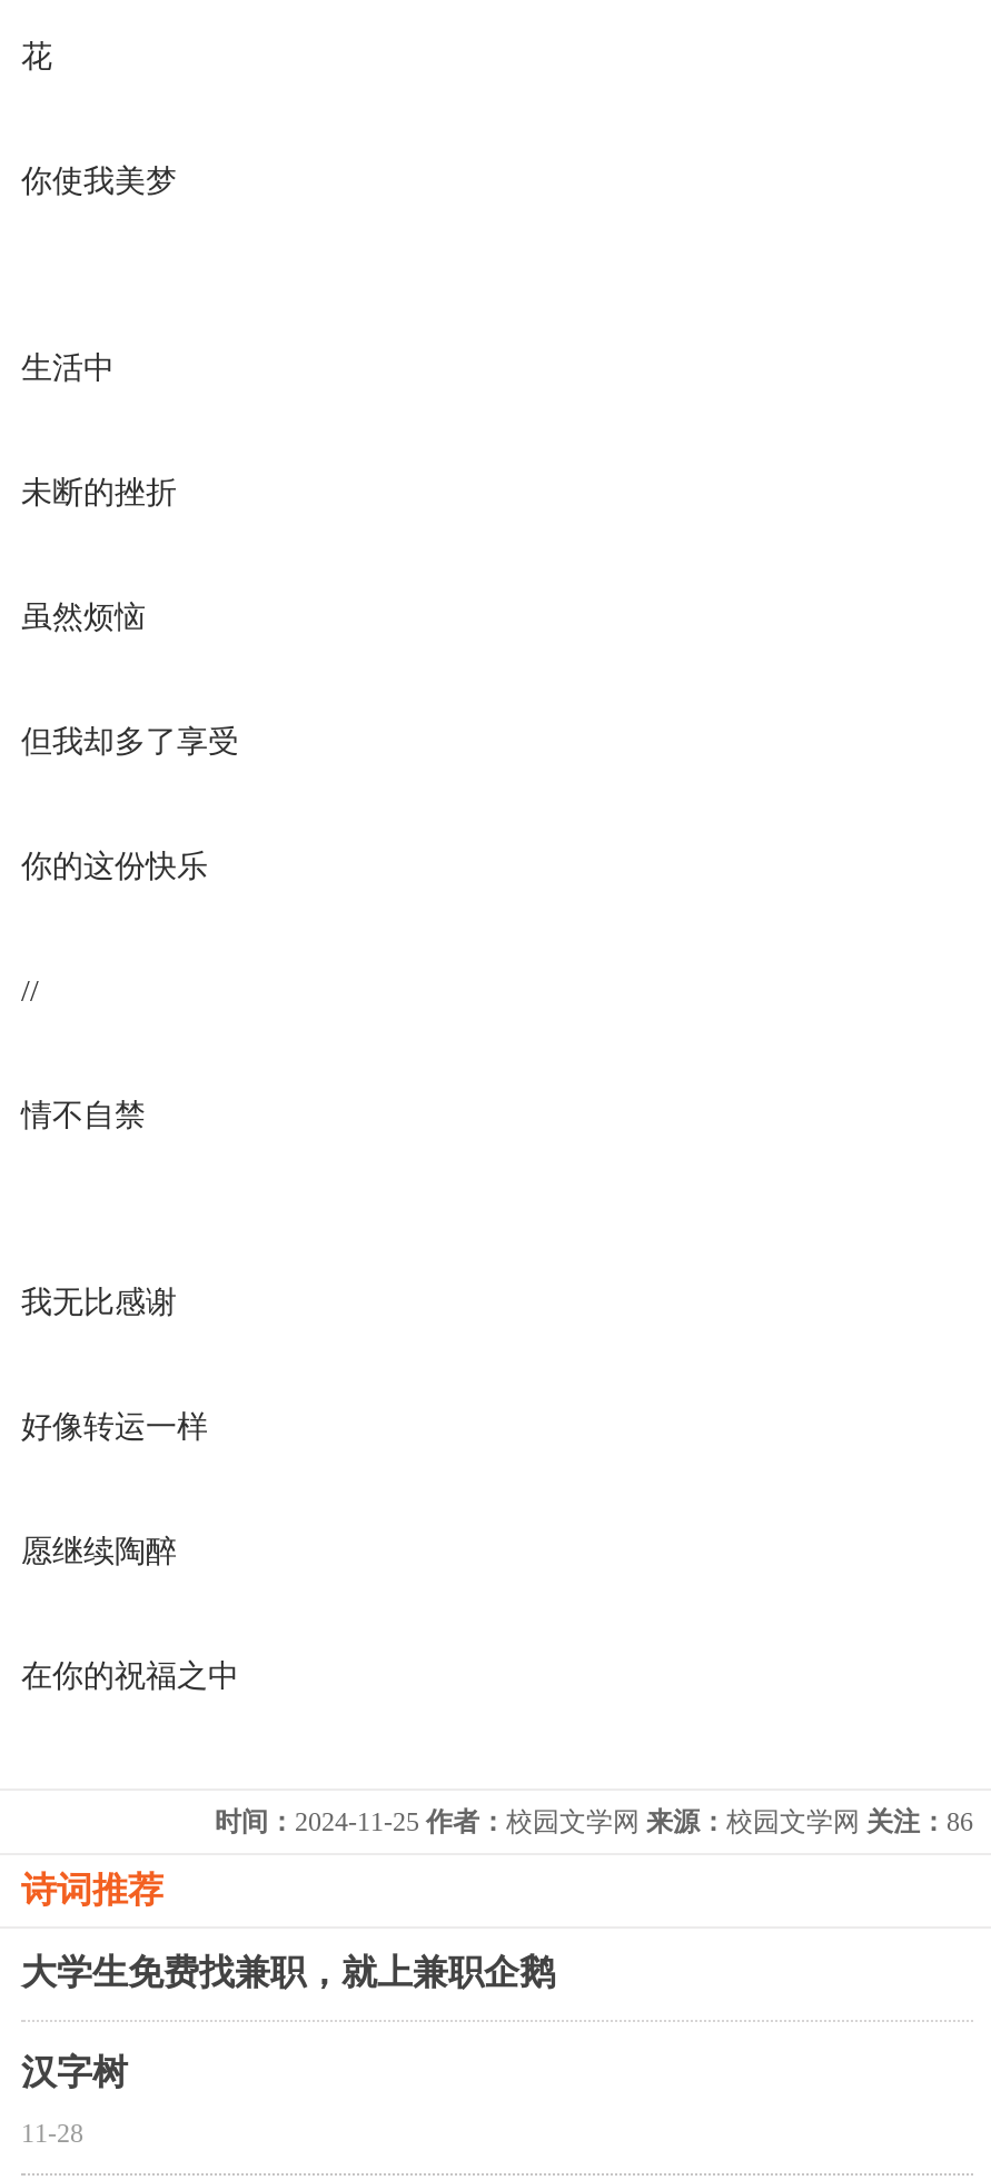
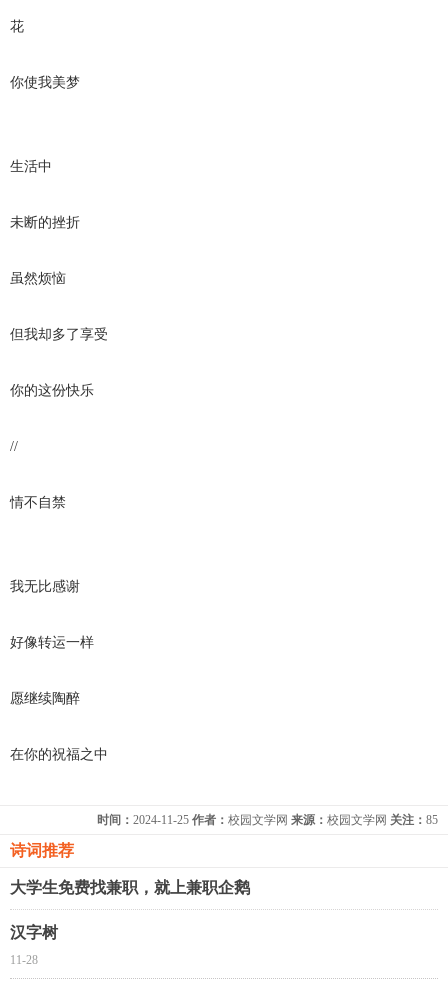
- 时间：2024-11-25作者：校园文学网来源：校园文学网关注：86
+ 时间：2024-11-25作者：校园文学网来源：校园文学网关注：85
